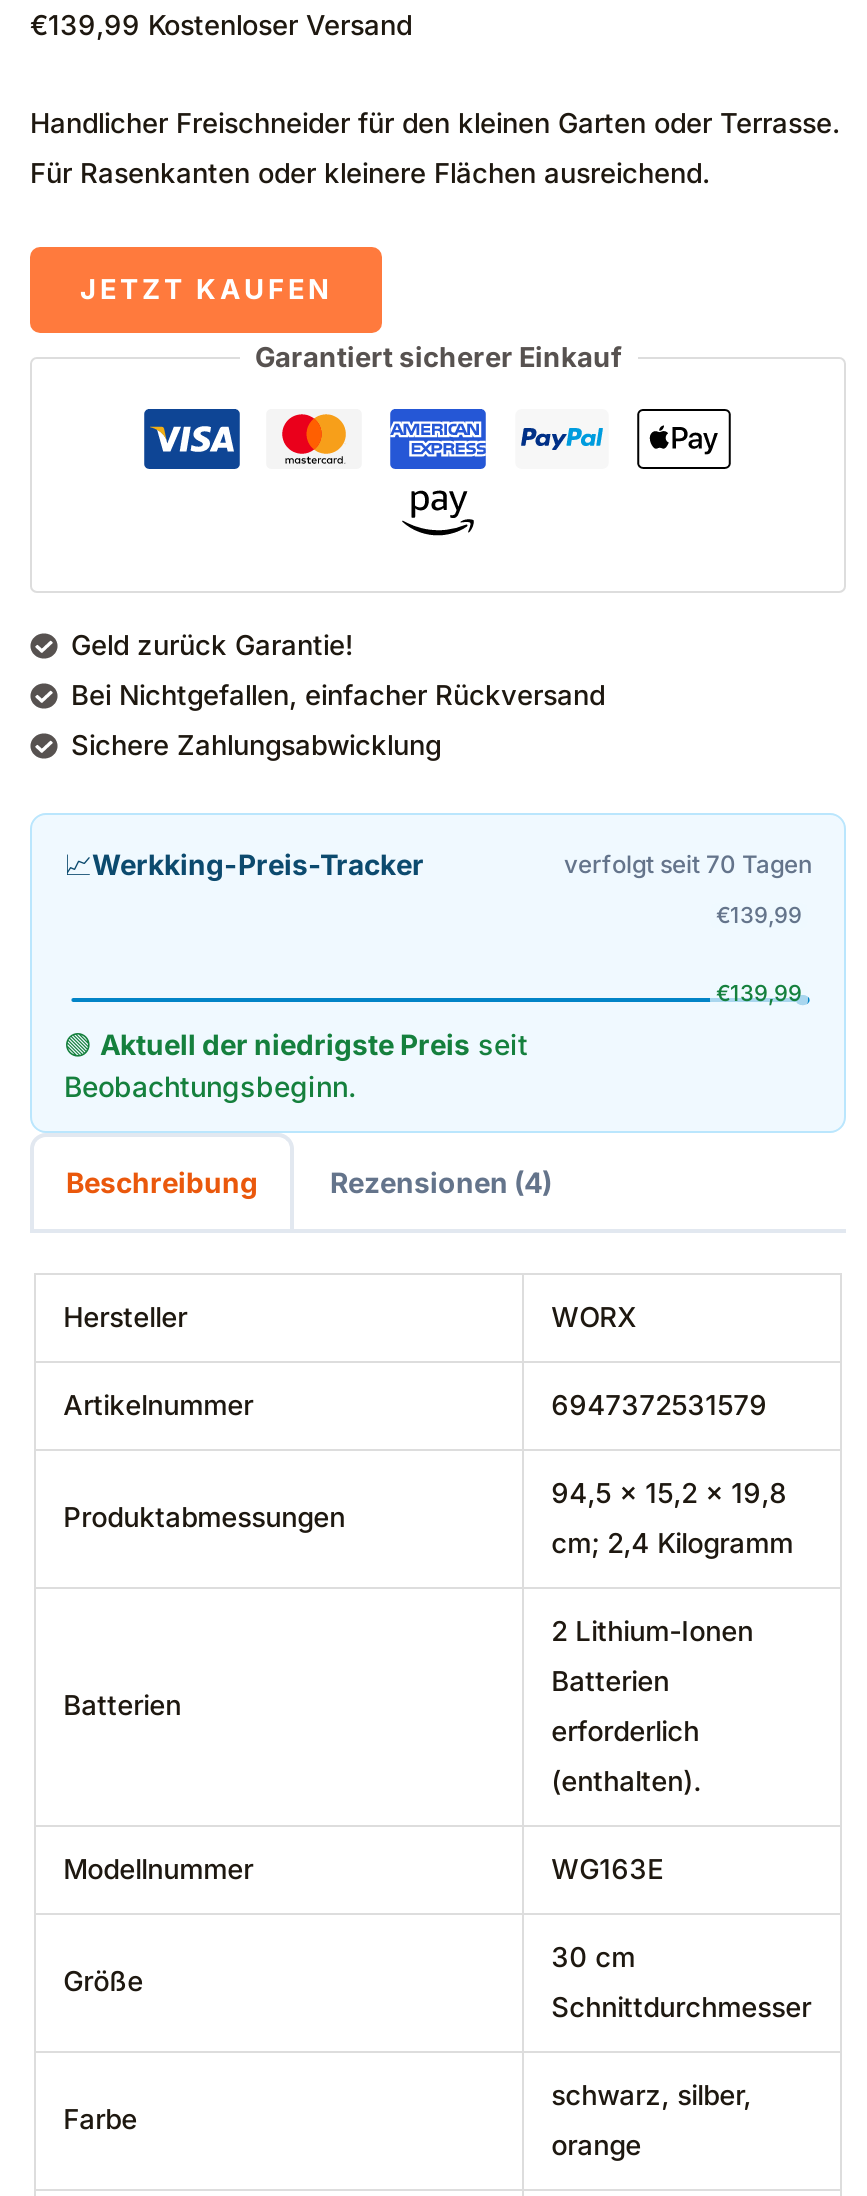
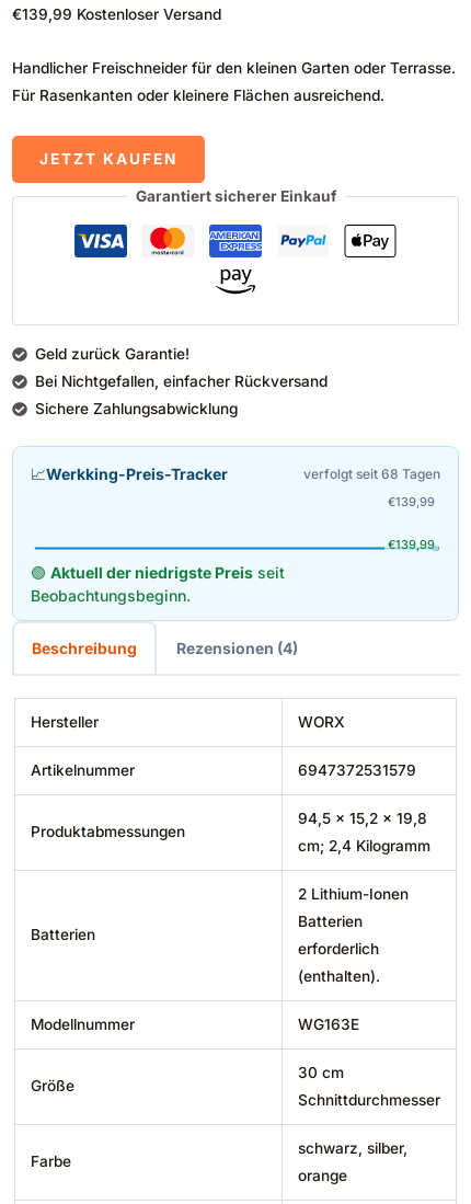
- verfolgt seit 70 Tagen
+ verfolgt seit 68 Tagen
